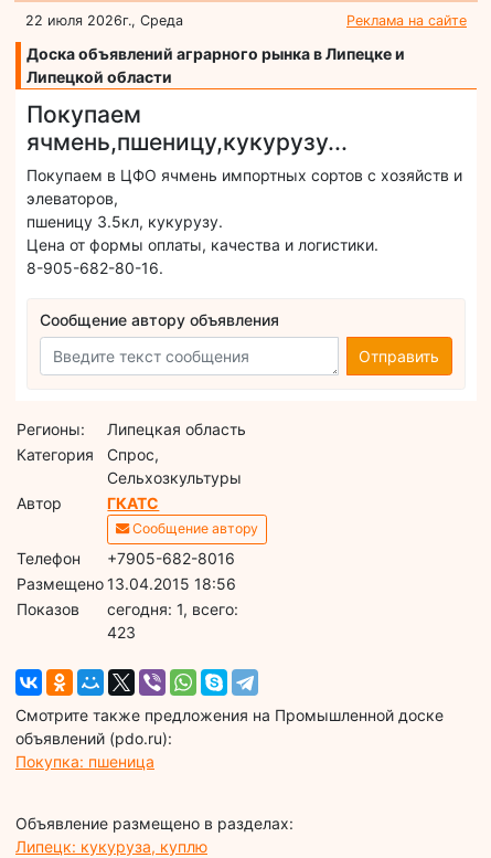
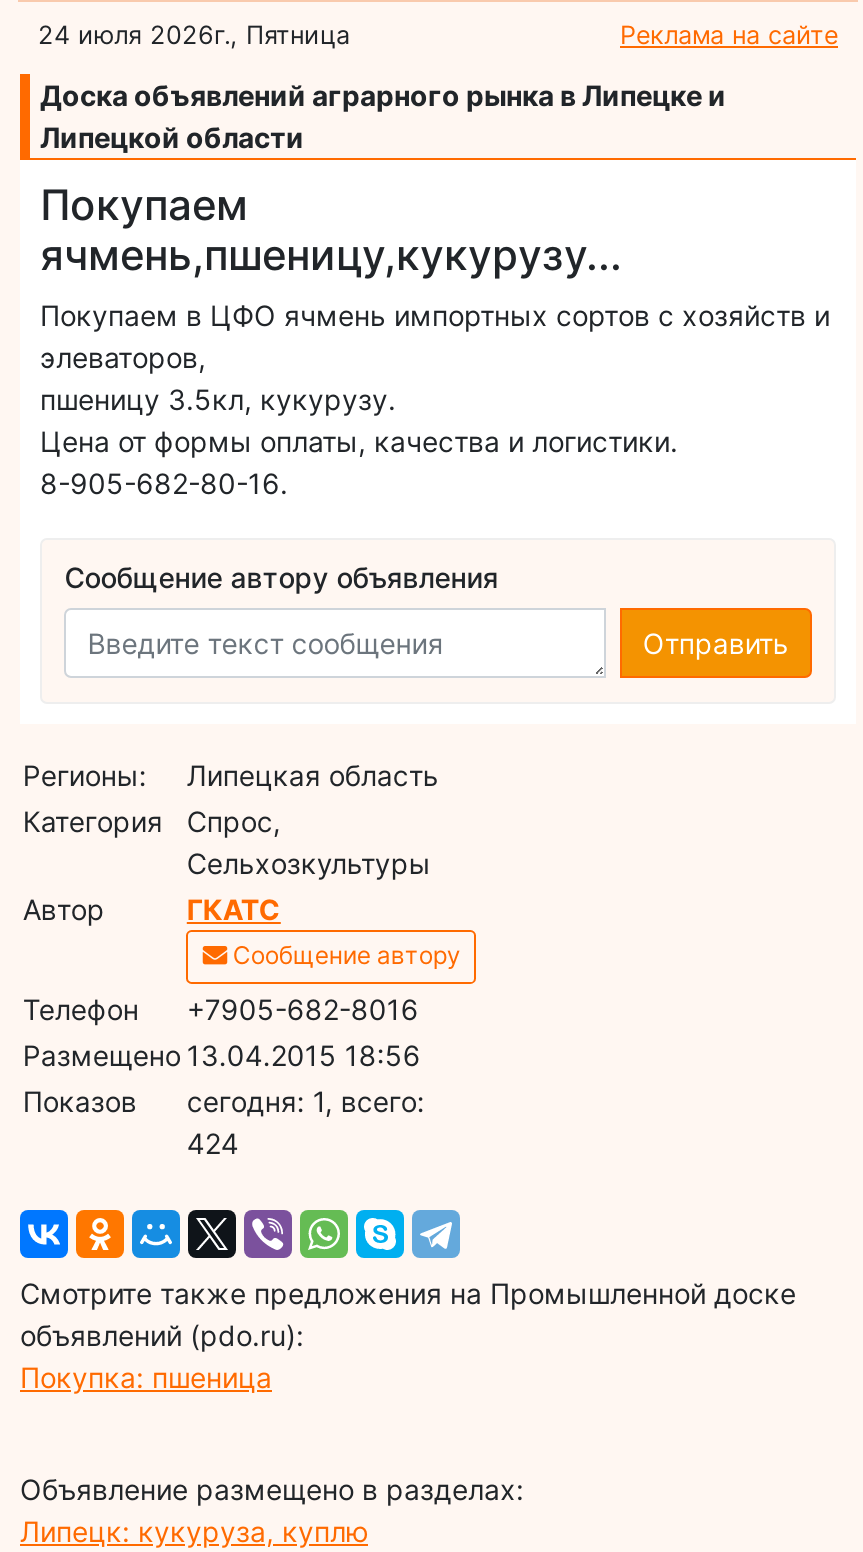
- 22 июля 2026г., Среда
+ 24 июля 2026г., Пятница

- 423
+ 424
